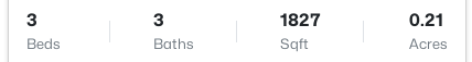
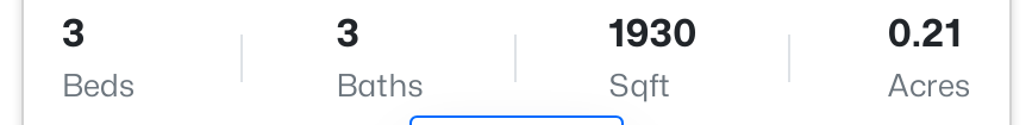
- 1827
+ 1930
